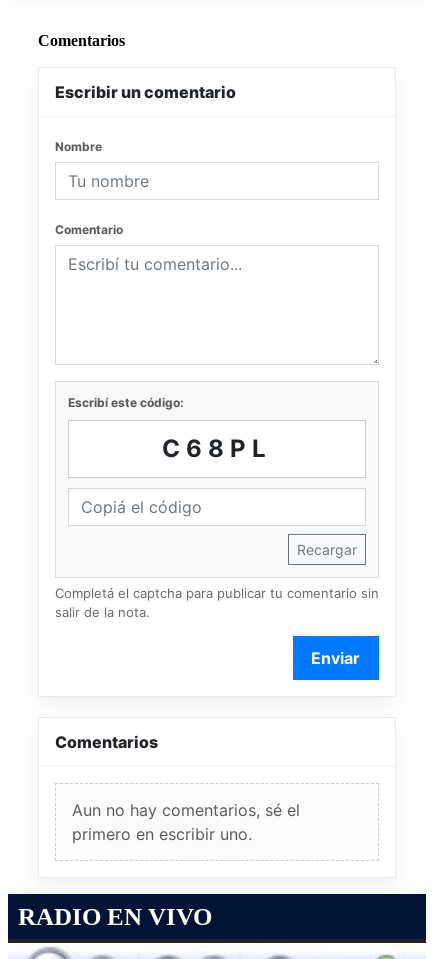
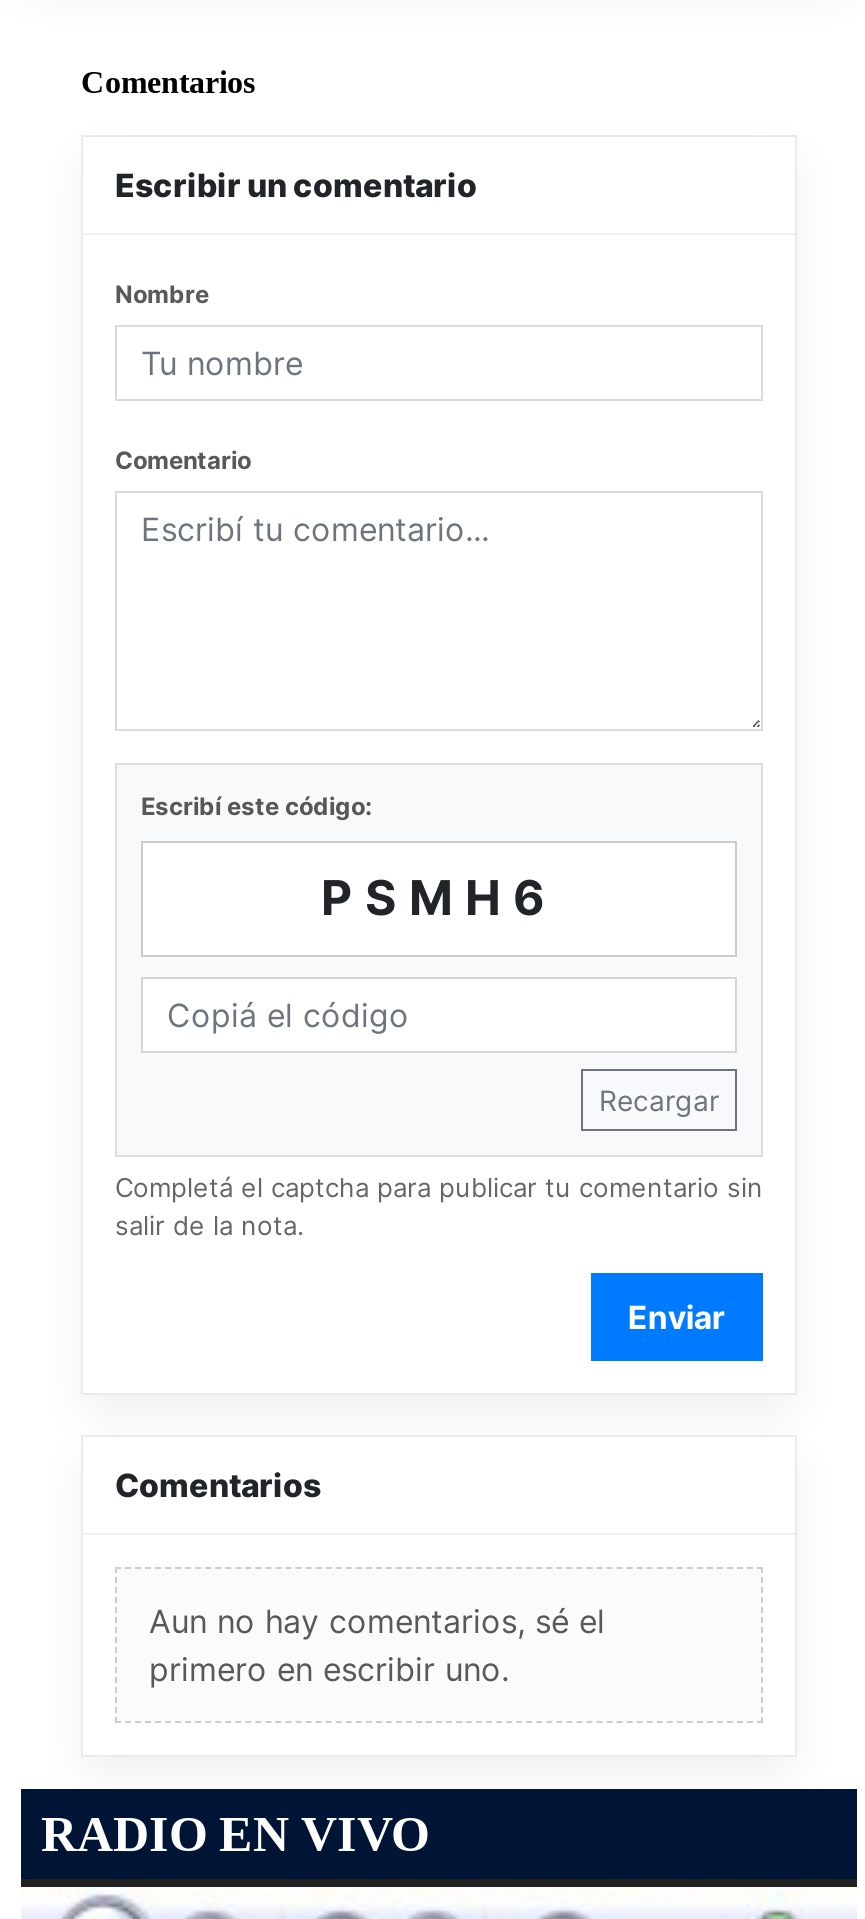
- C68PL
+ PSMH6
